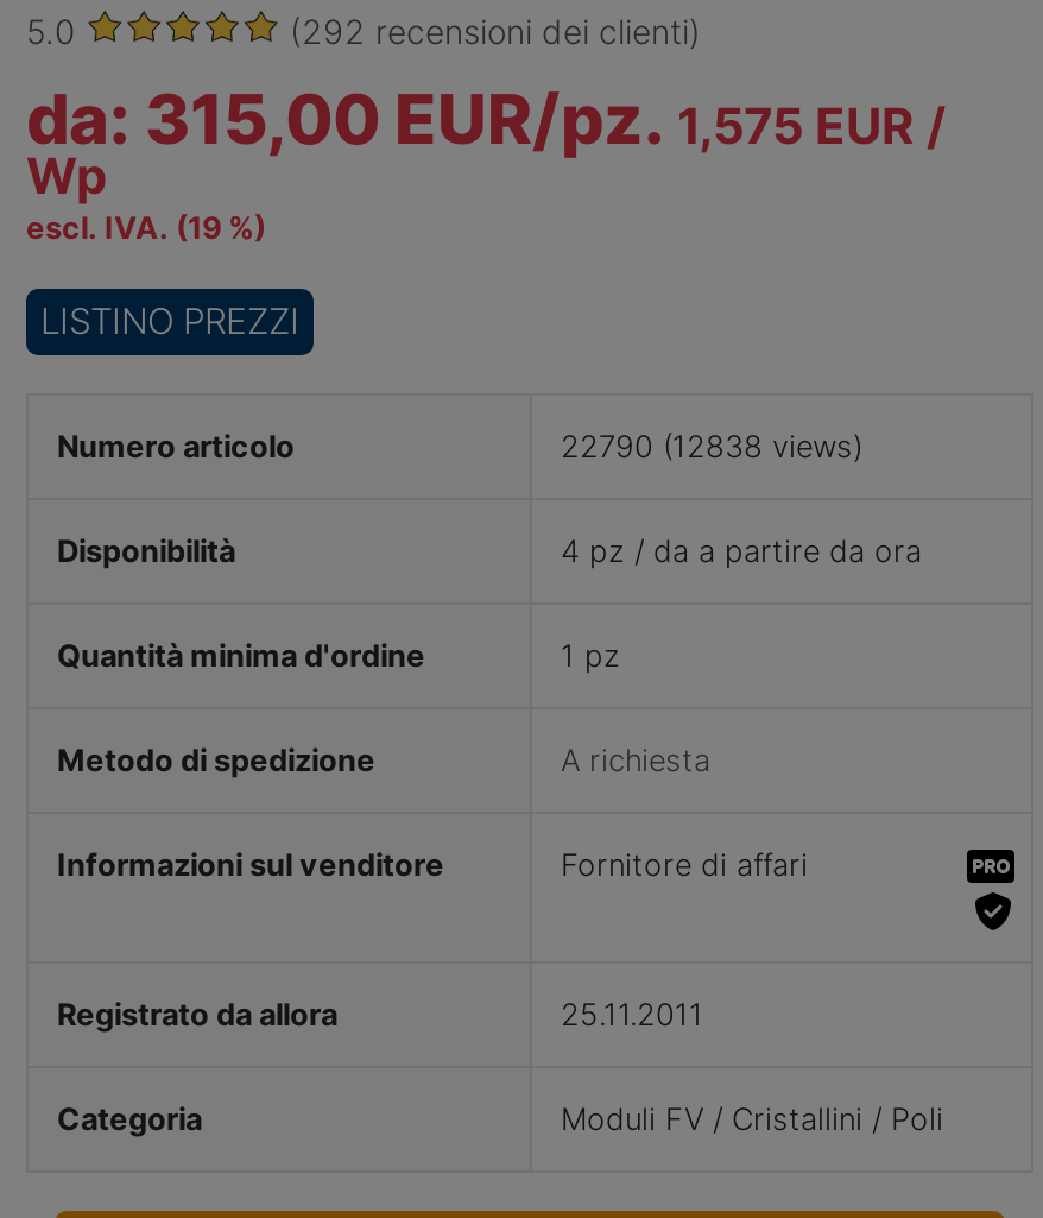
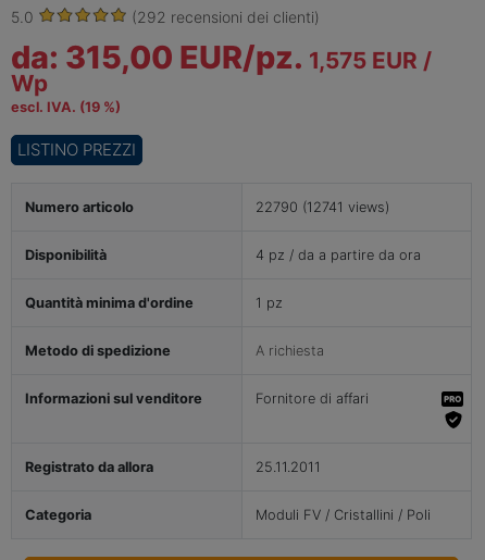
- 22790 (12838 views)
+ 22790 (12741 views)
